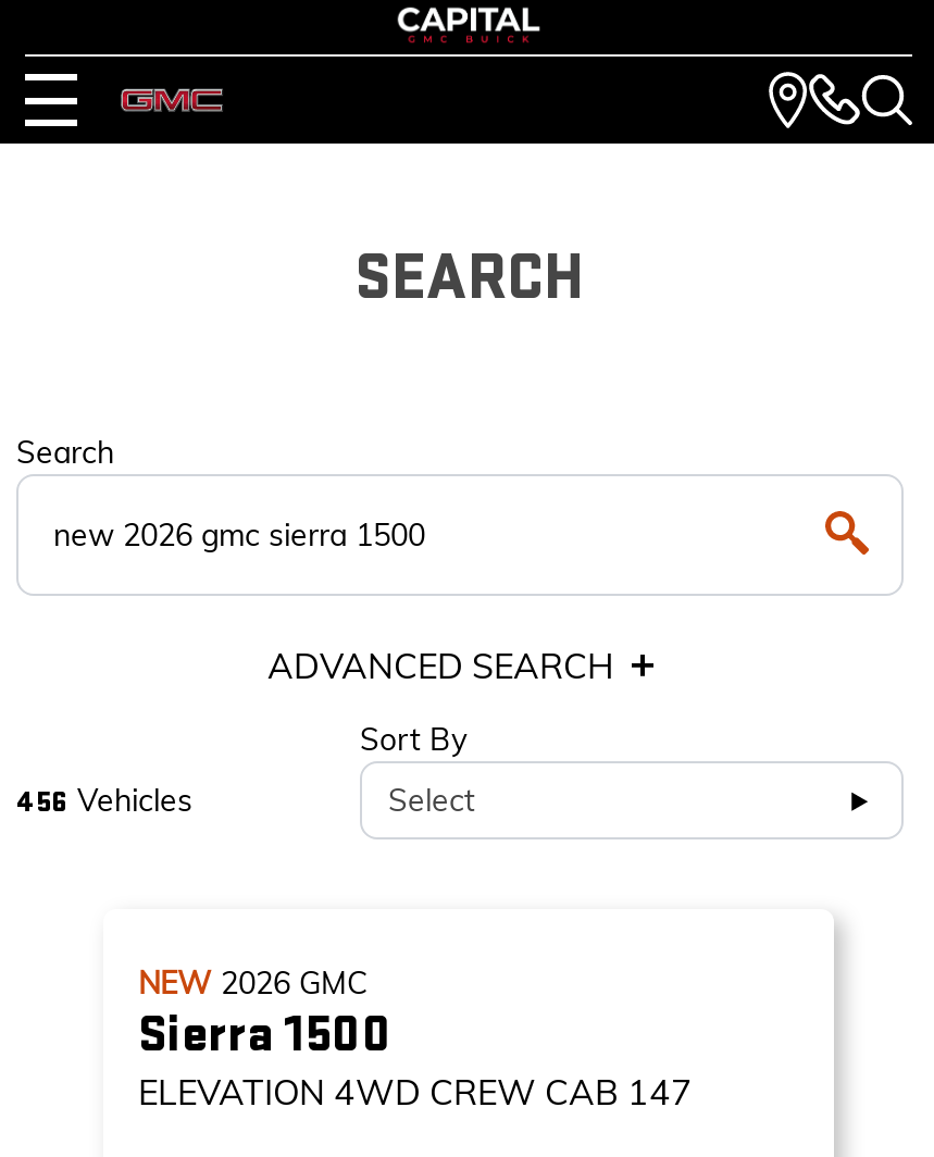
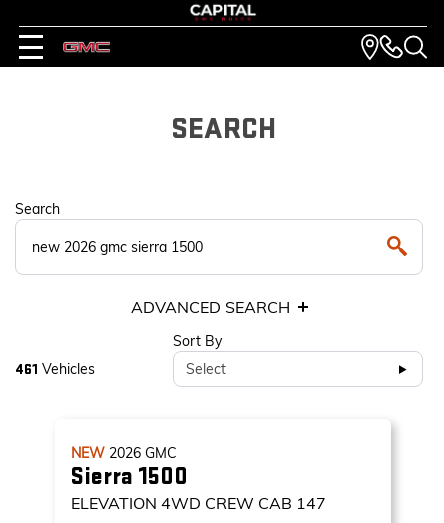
- 456 Vehicles
+ 461 Vehicles
